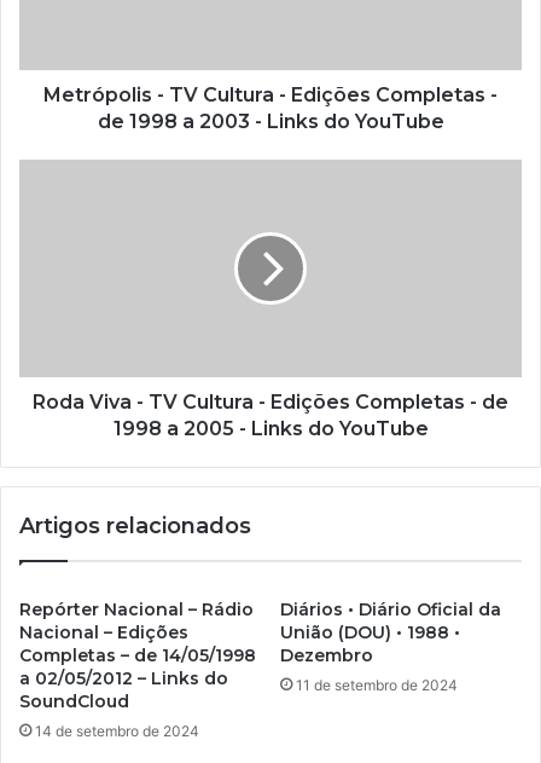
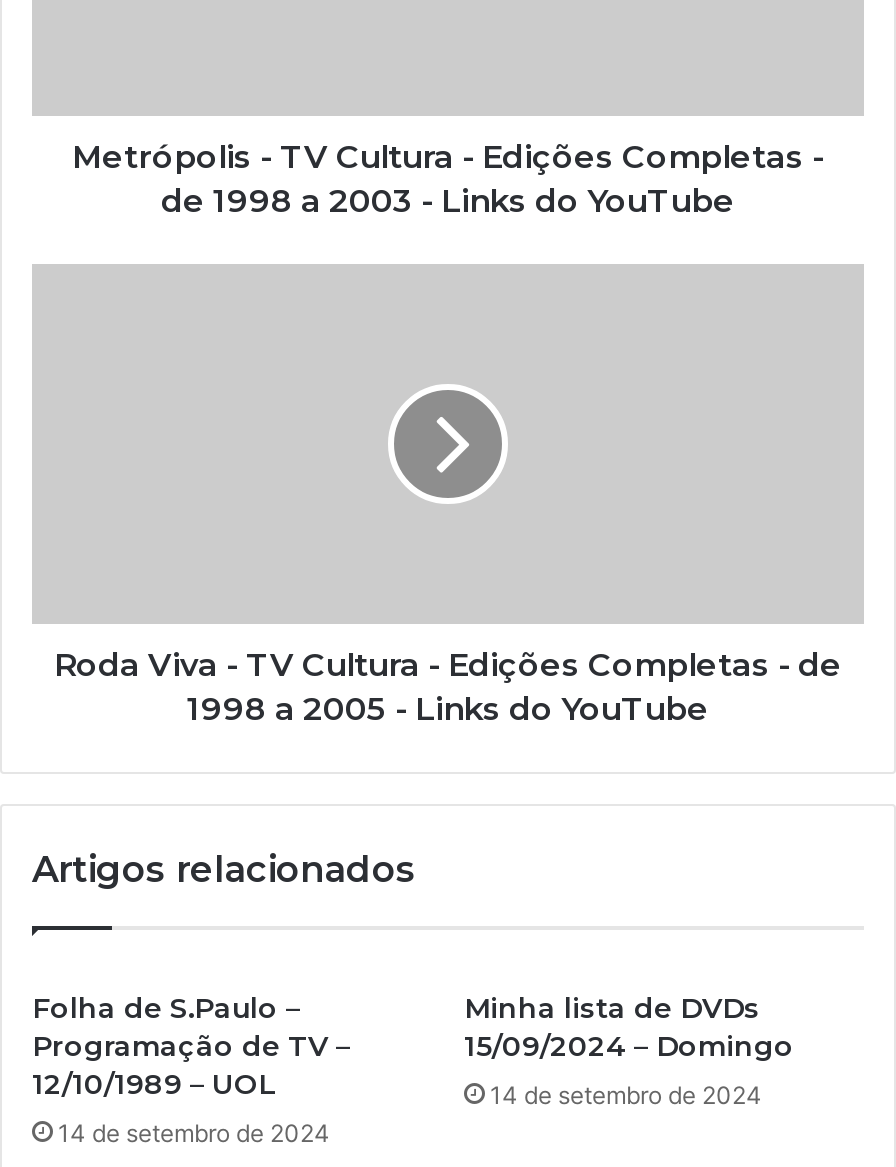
- Repórter Nacional – Rádio
- Nacional – Edições
- Completas – de 14/05/1998
- a 02/05/2012 – Links do
- SoundCloud
+ Folha de S.Paulo –
+ Programação de TV –
+ 12/10/1989 – UOL

- Diários • Diário Oficial da
- União (DOU) • 1988 •
- Dezembro
- 11 de setembro de 2024
+ Minha lista de DVDs
+ 15/09/2024 – Domingo
+ 14 de setembro de 2024
